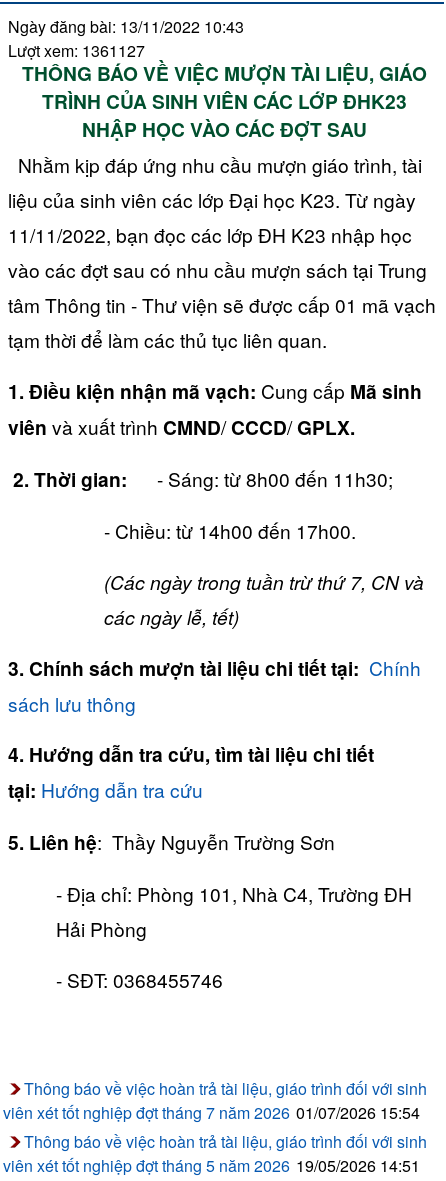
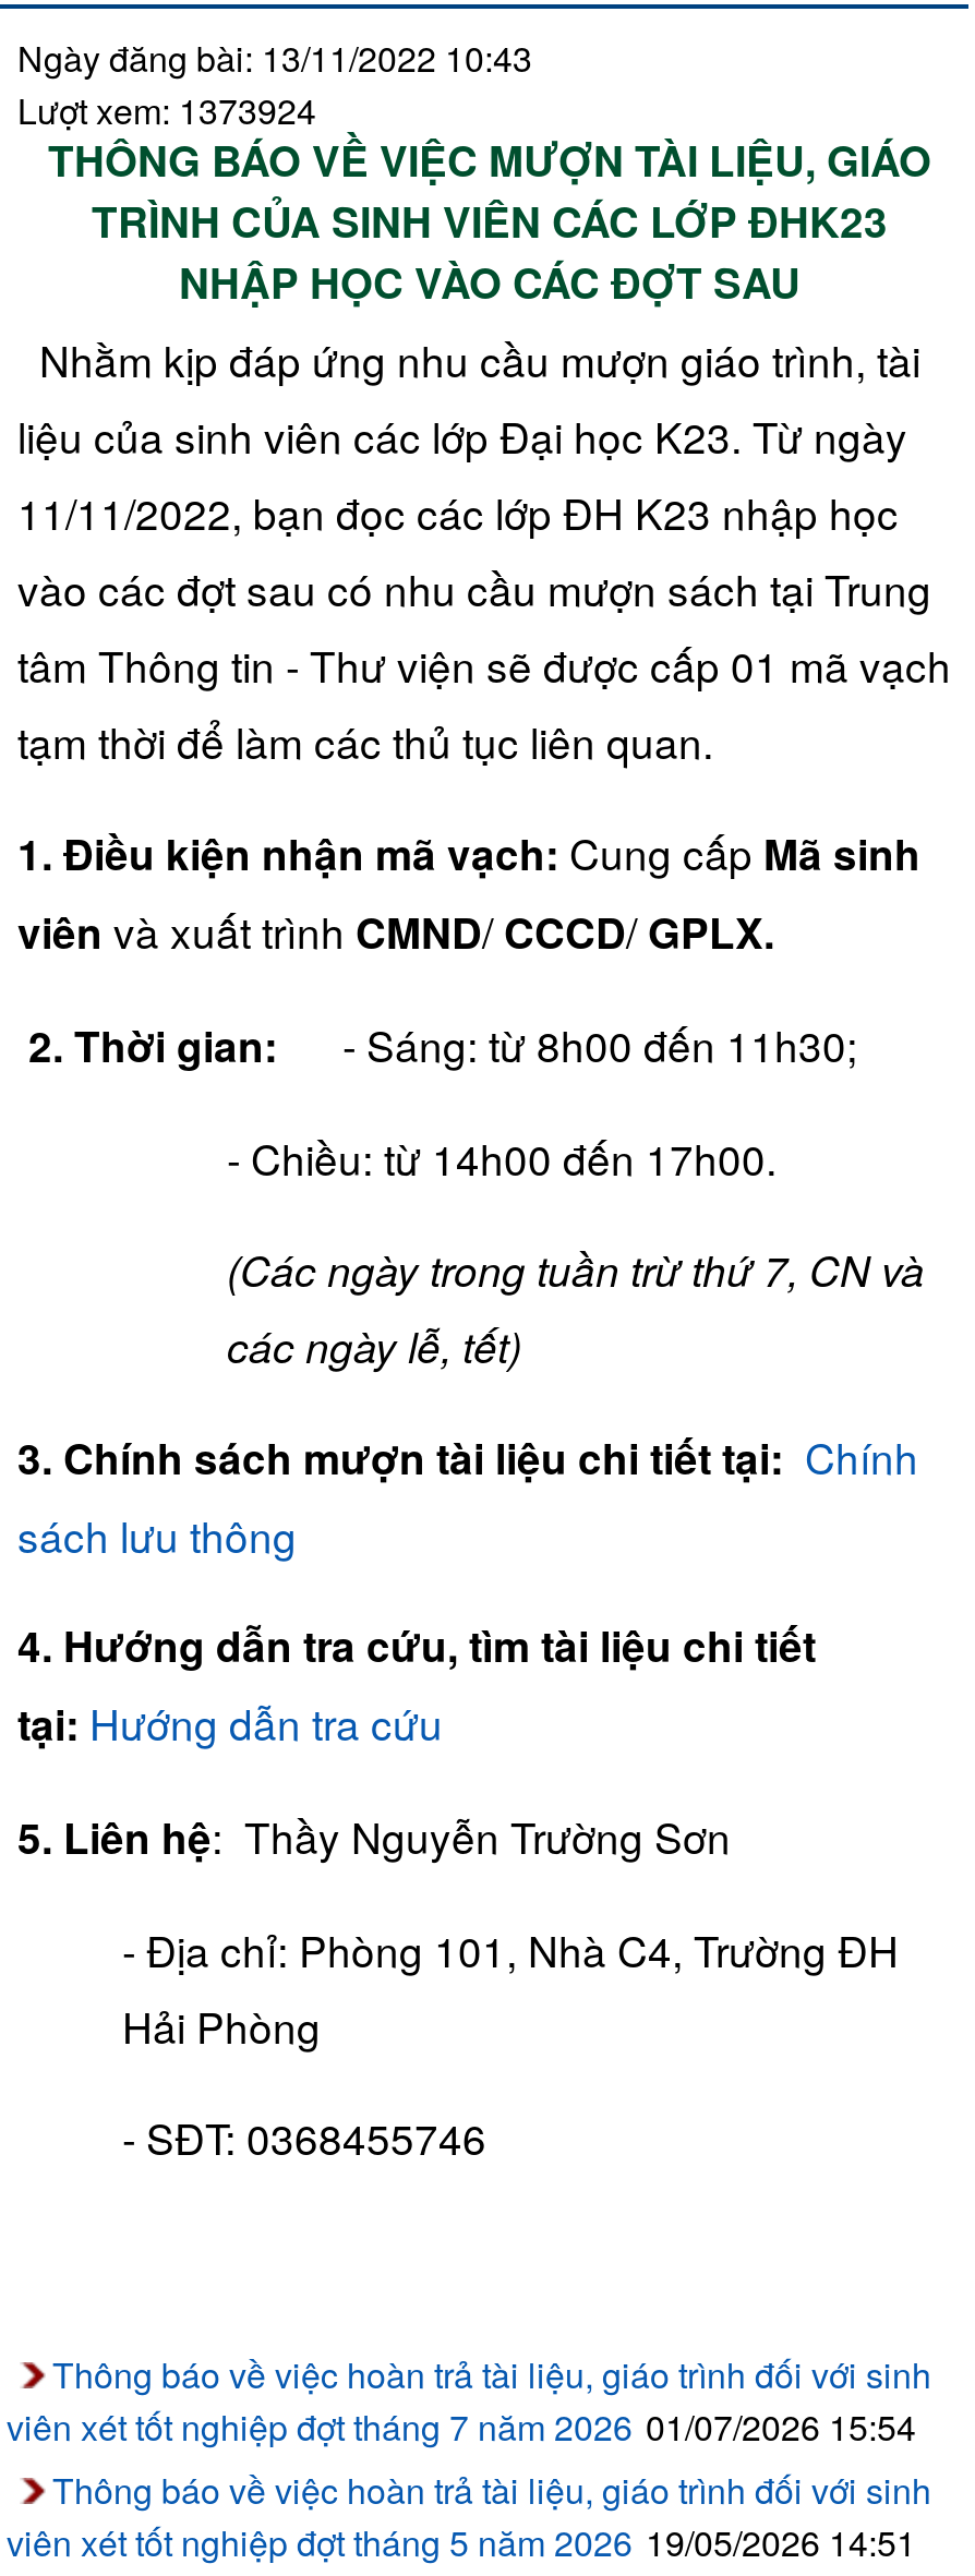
- Lượt xem: 1361127
+ Lượt xem: 1373924
